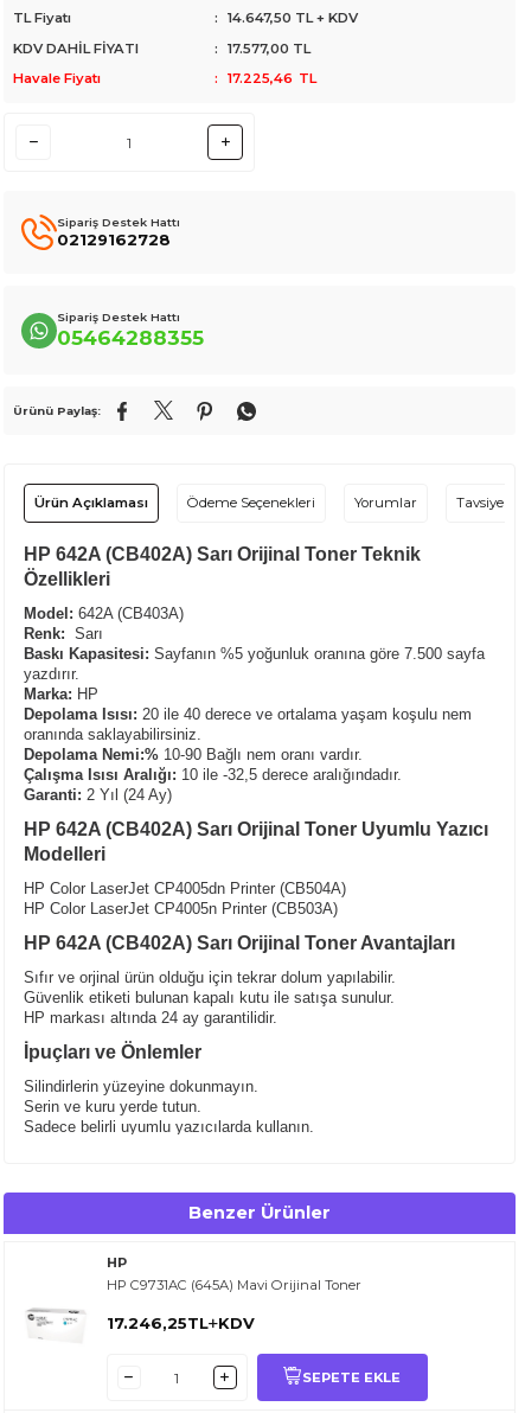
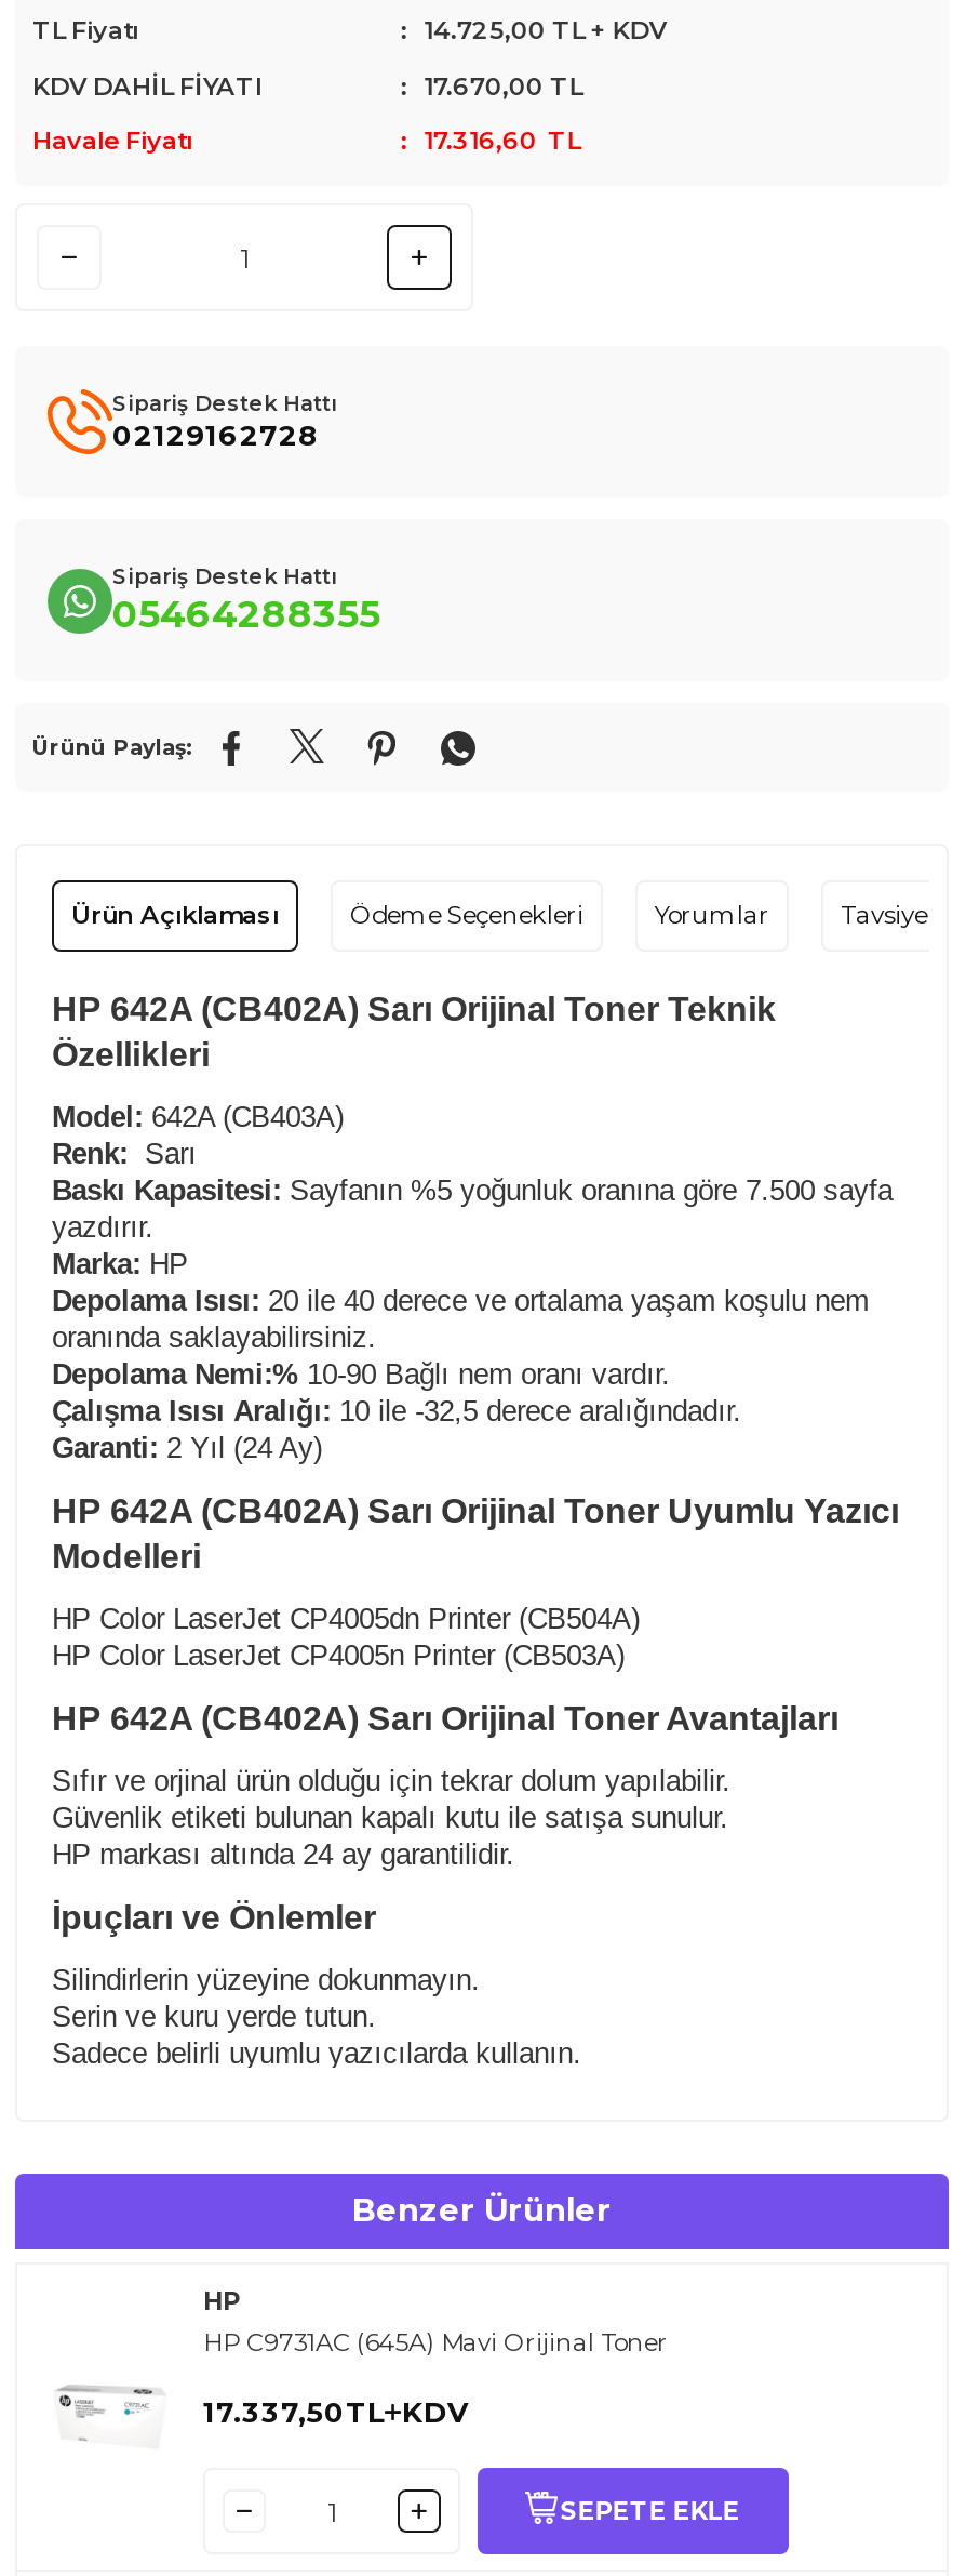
- : 14.647,50 TL + KDV
+ : 14.725,00 TL + KDV

- : 17.577,00 TL
+ : 17.670,00 TL

- : 17.225,46 TL
+ : 17.316,60 TL

- 17.246,25TL KDV
+ 17.337,50TL KDV
